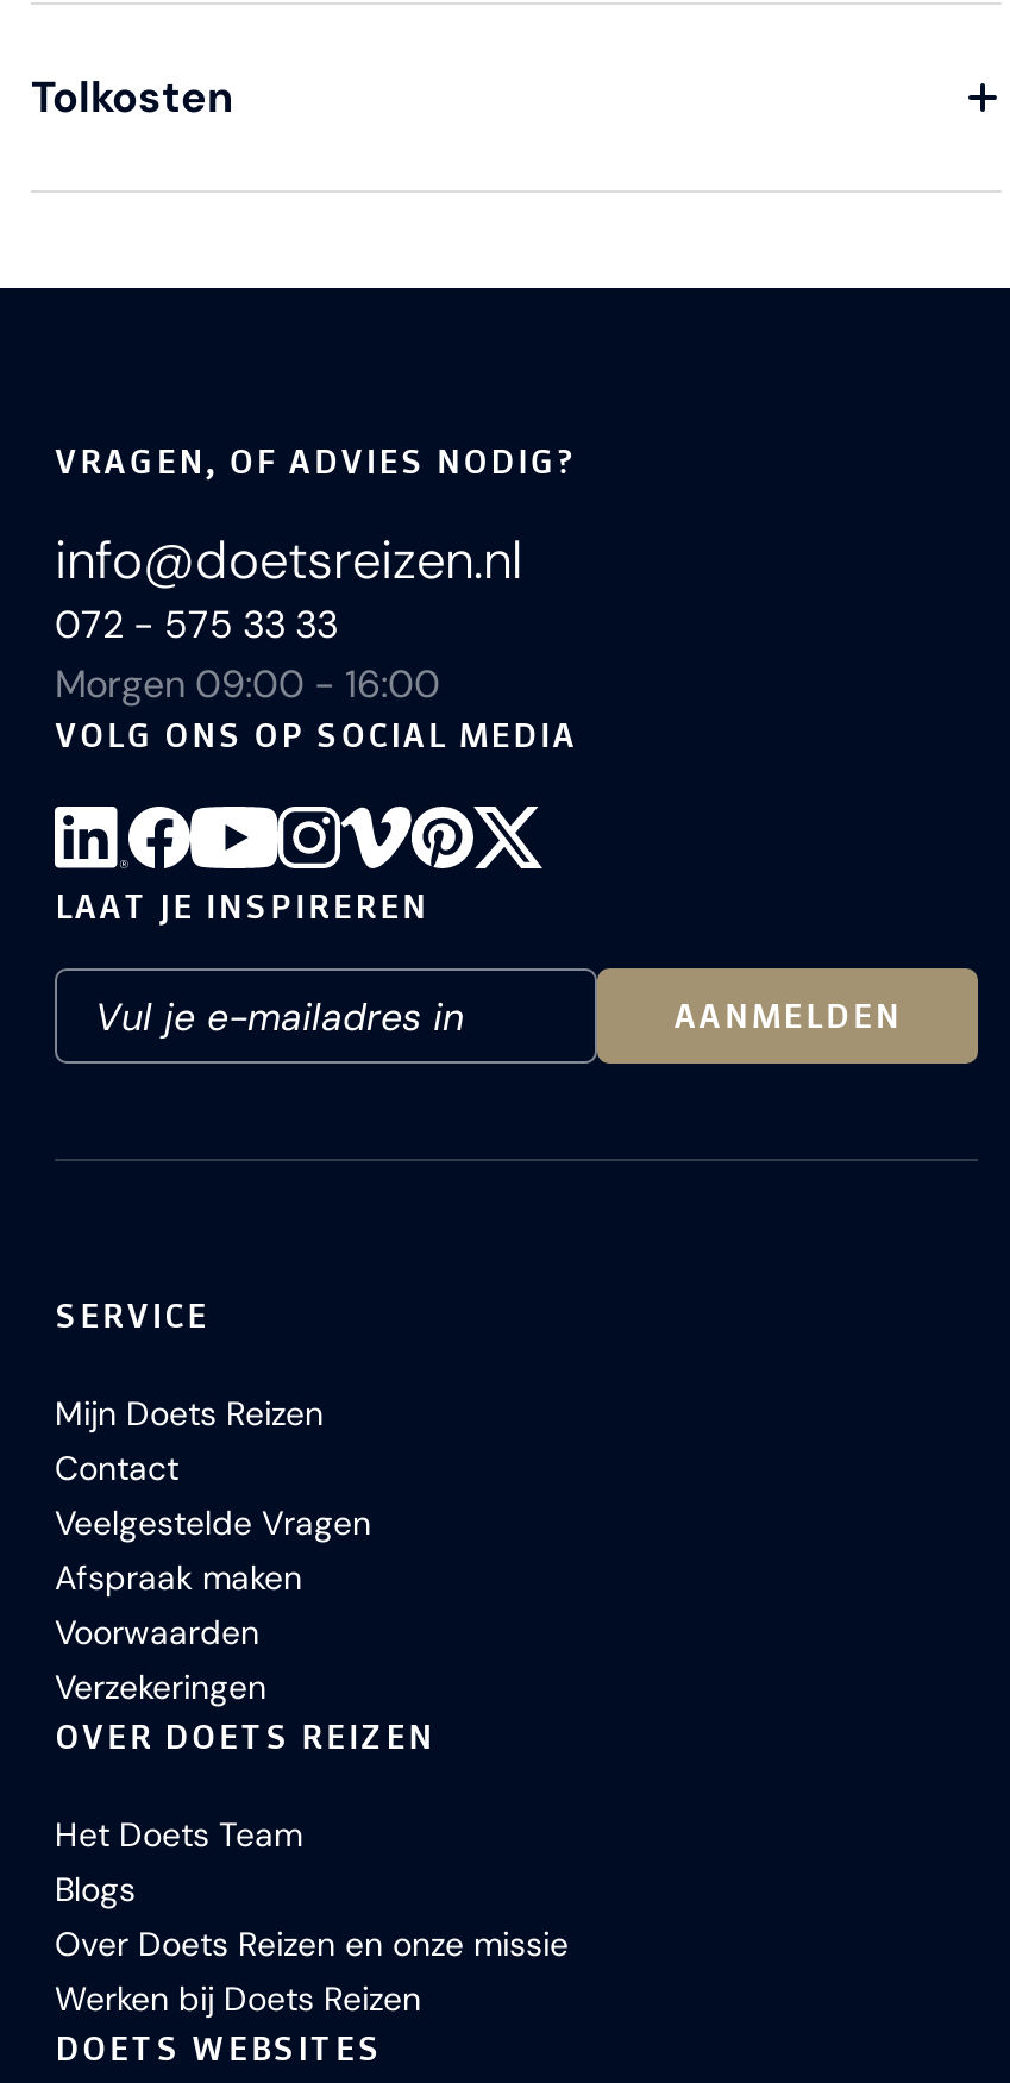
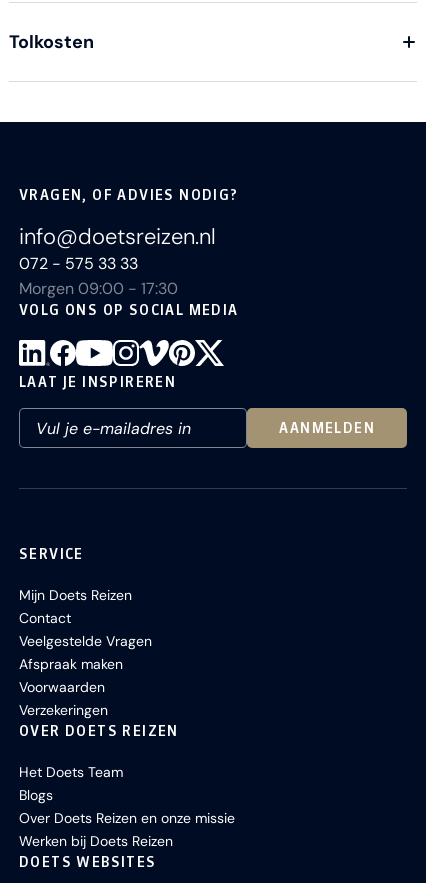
- Morgen 09:00 - 16:00
+ Morgen 09:00 - 17:30
